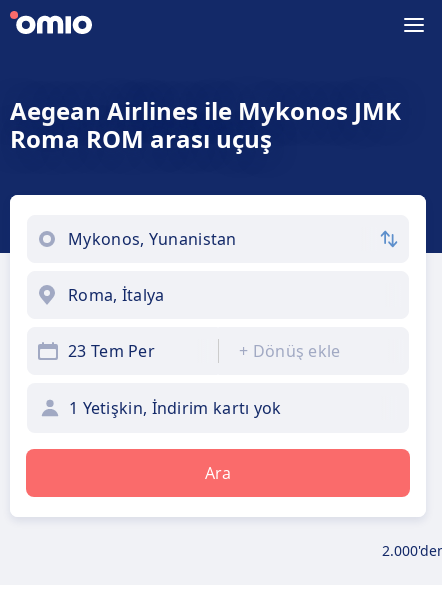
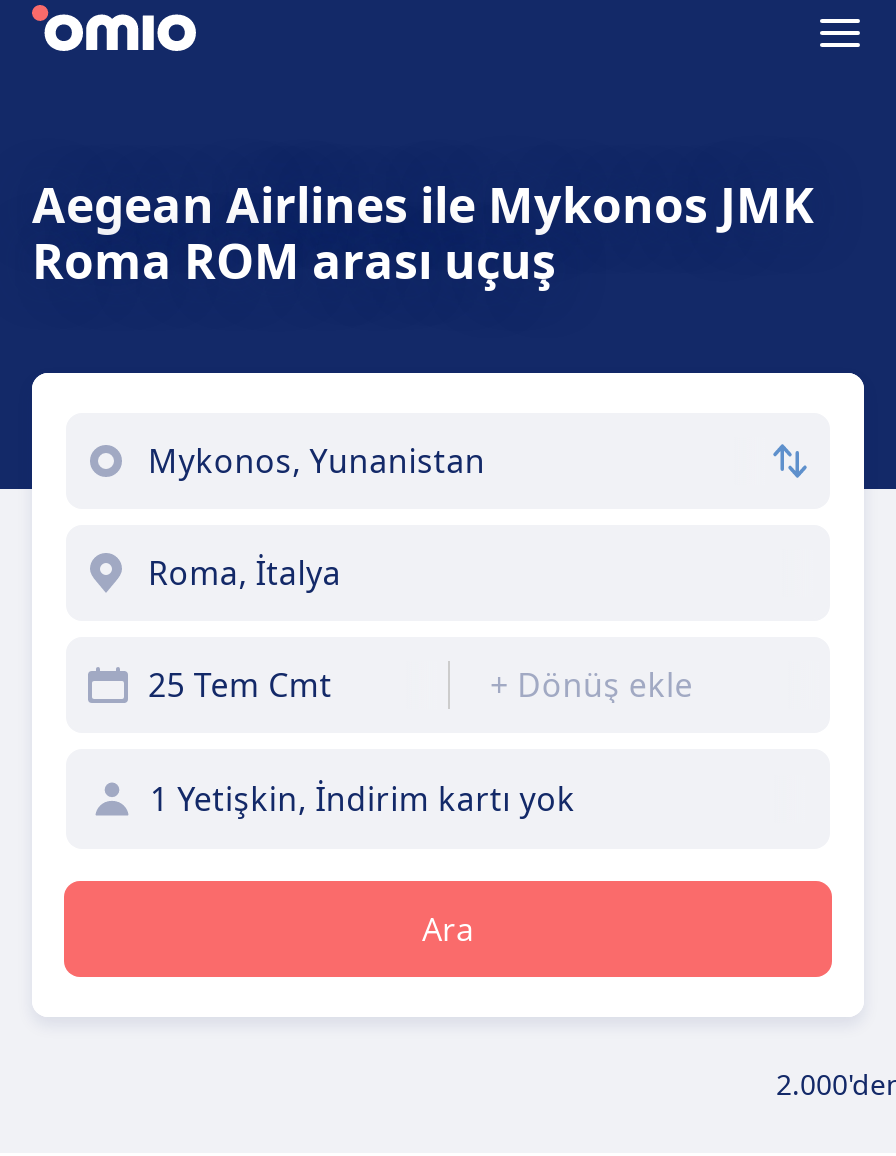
- 23 Tem Per
+ 25 Tem Cmt
